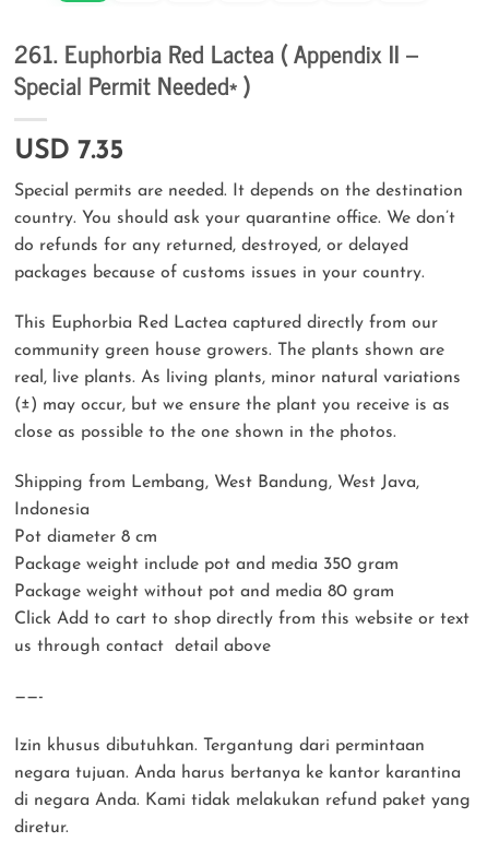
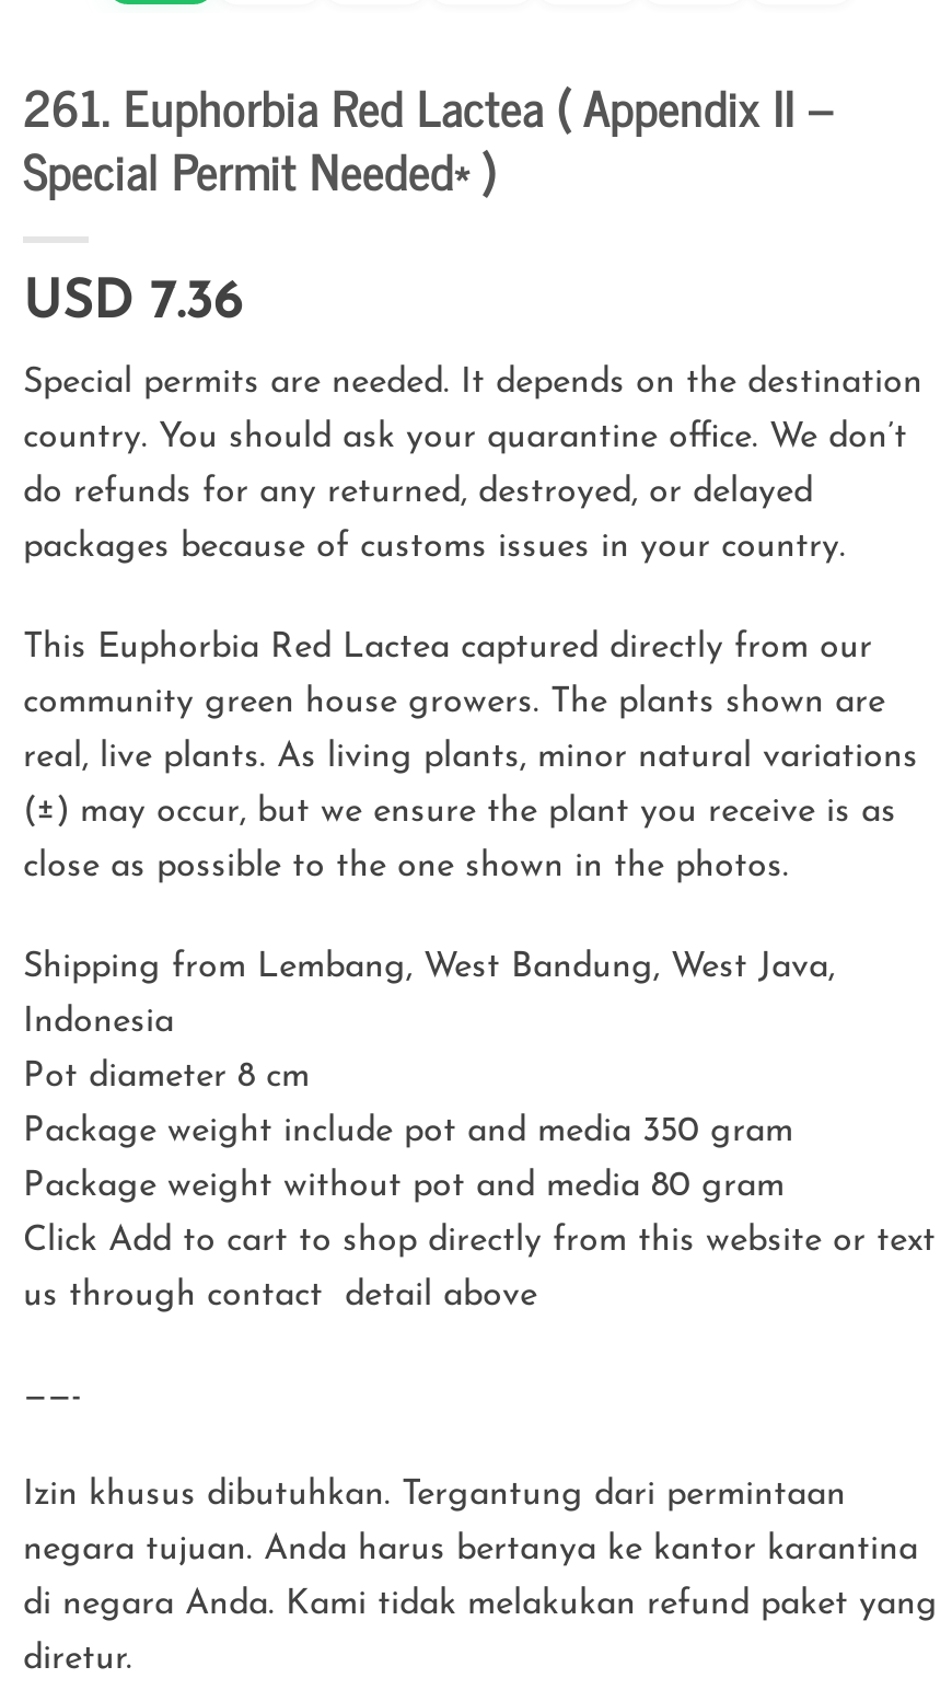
- USD 7.35
+ USD 7.36
